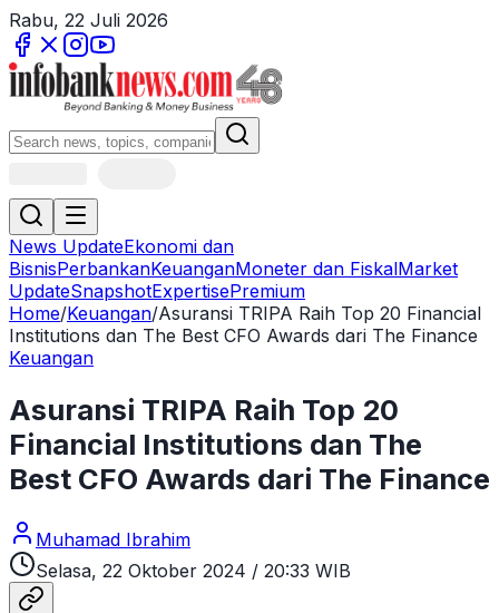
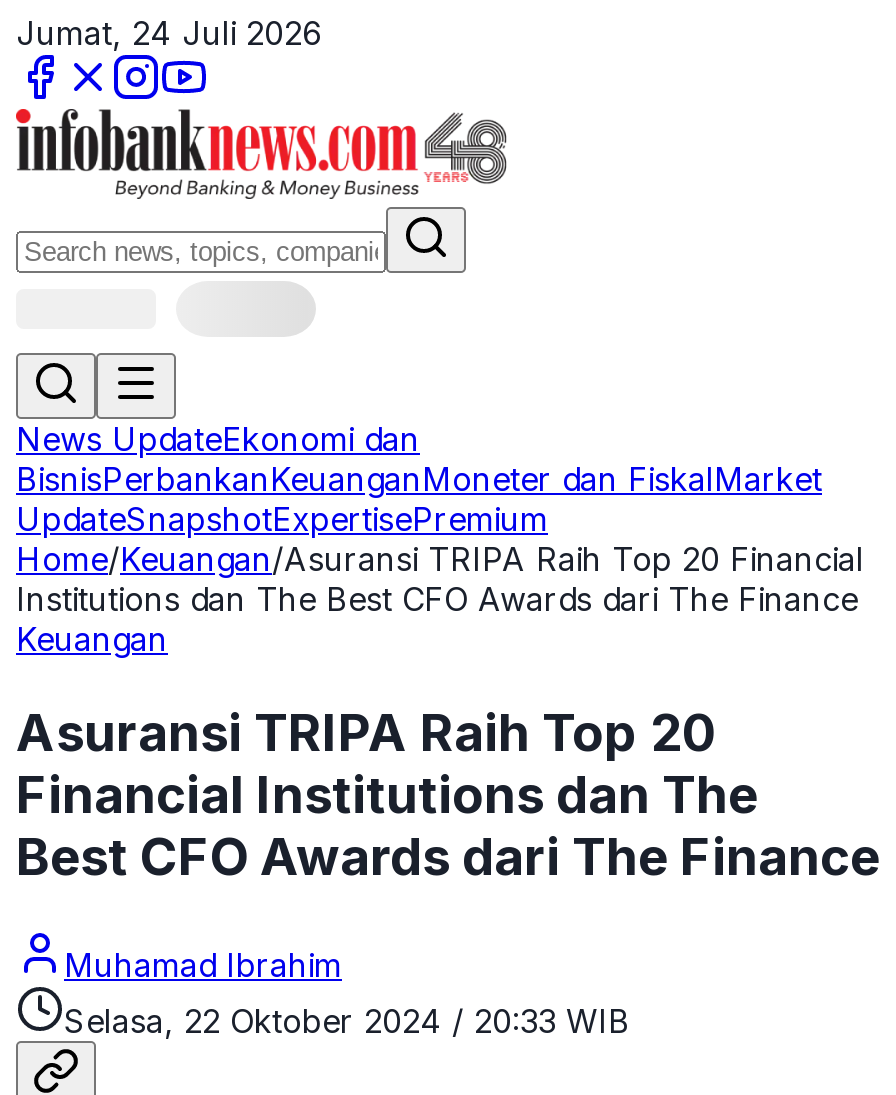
- Rabu, 22 Juli 2026
+ Jumat, 24 Juli 2026
